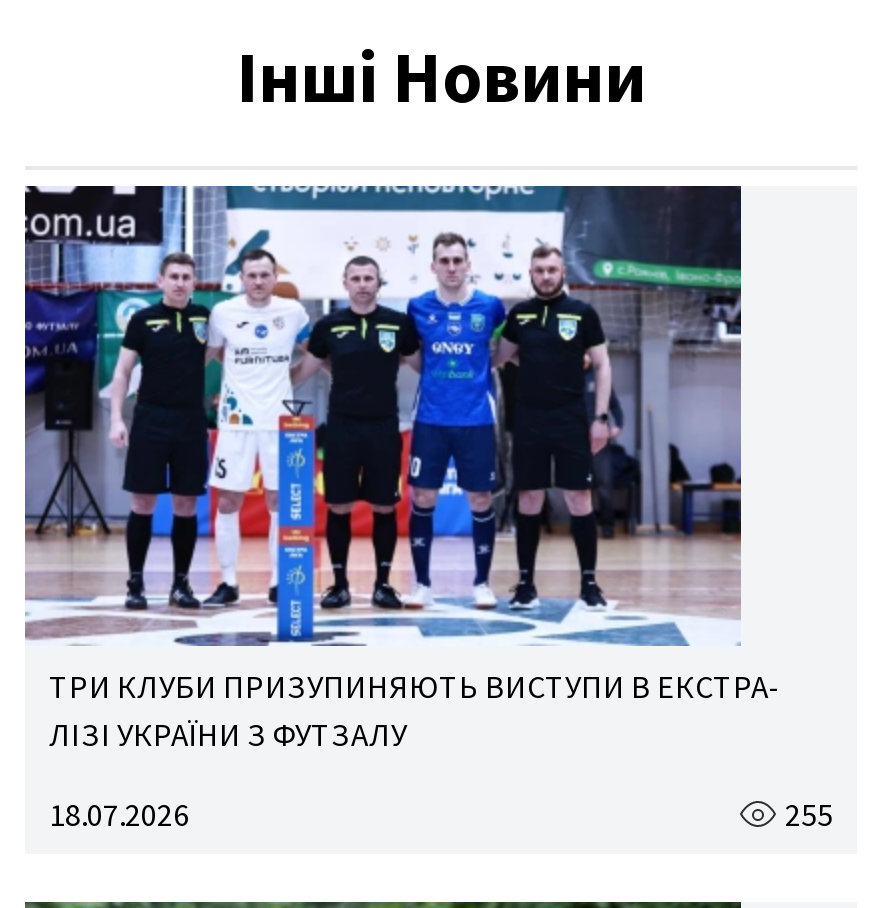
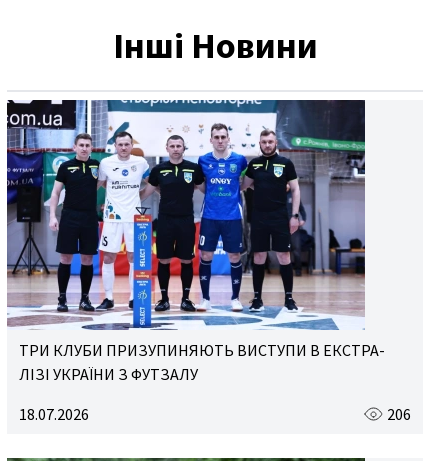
- 255
+ 206
